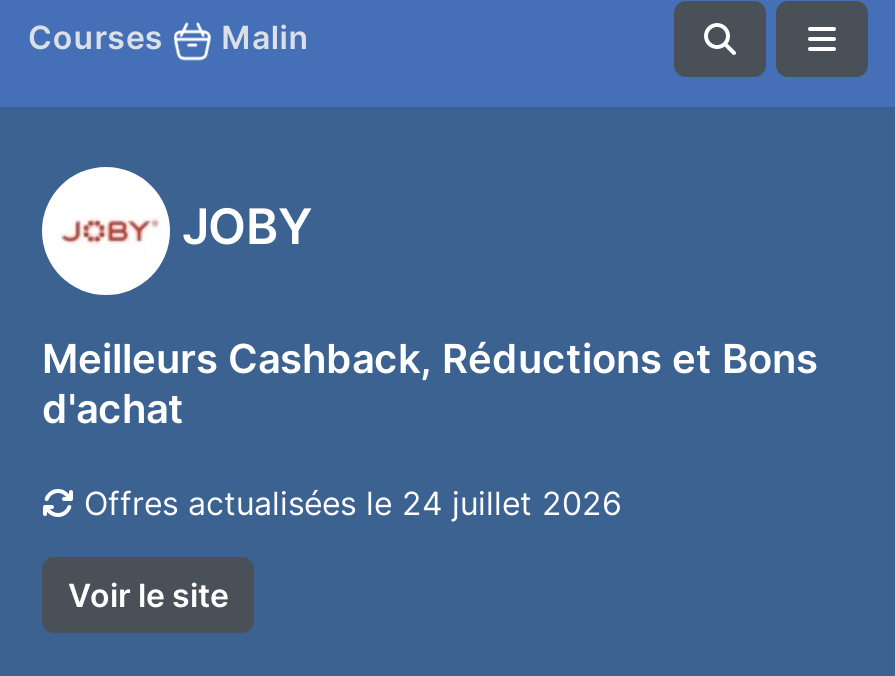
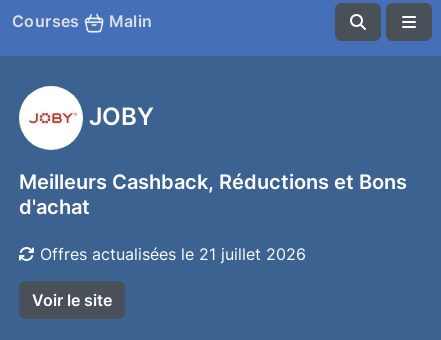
- Offres actualisées le 24 juillet 2026
+ Offres actualisées le 21 juillet 2026
